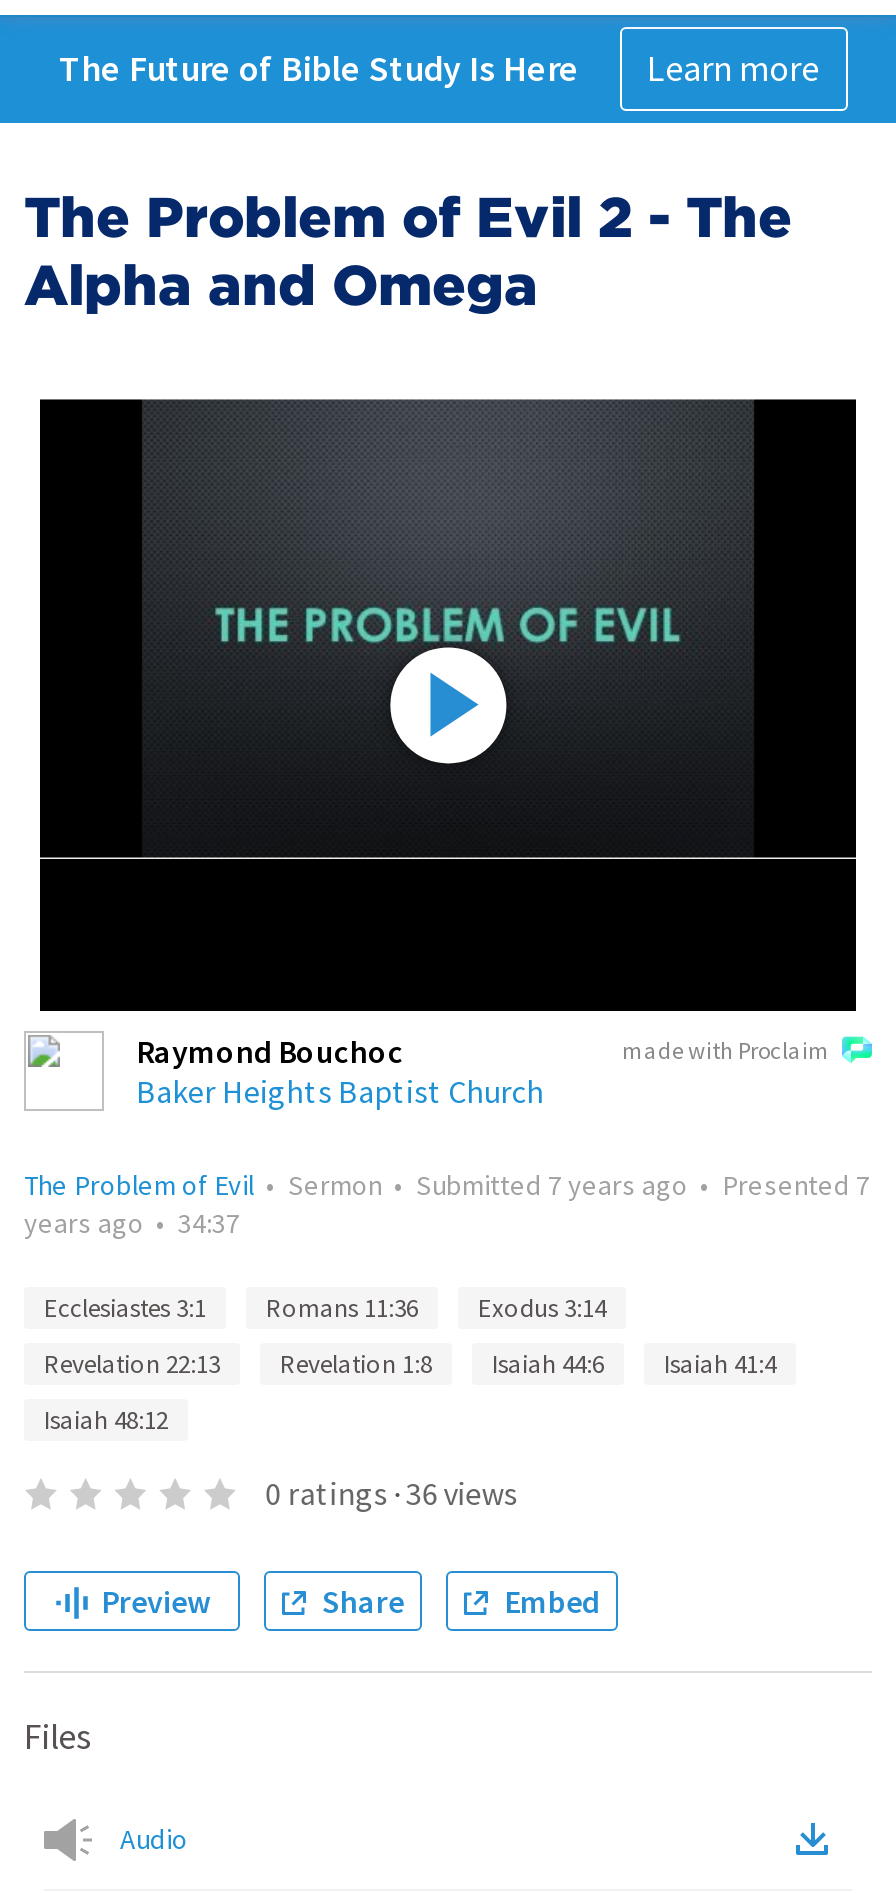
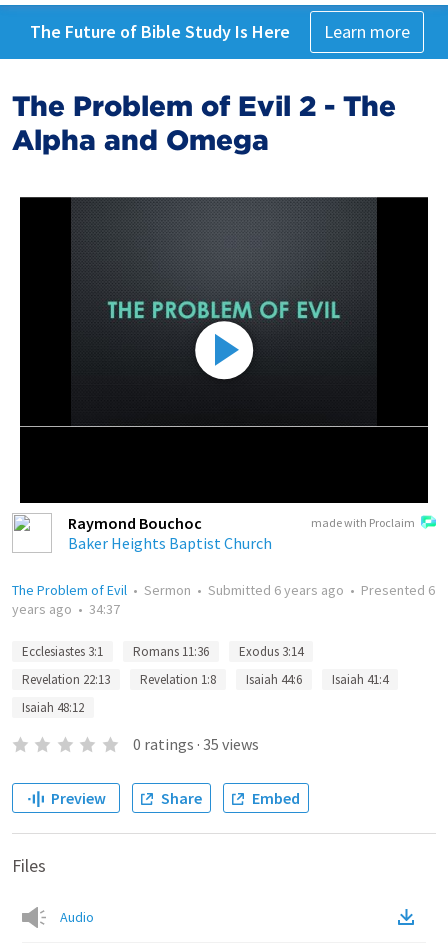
- The Problem of Evil • Sermon • Submitted 7 years ago • Presented 7
+ The Problem of Evil • Sermon • Submitted 6 years ago • Presented 6

- 0 ratings · 36 views
+ 0 ratings · 35 views
